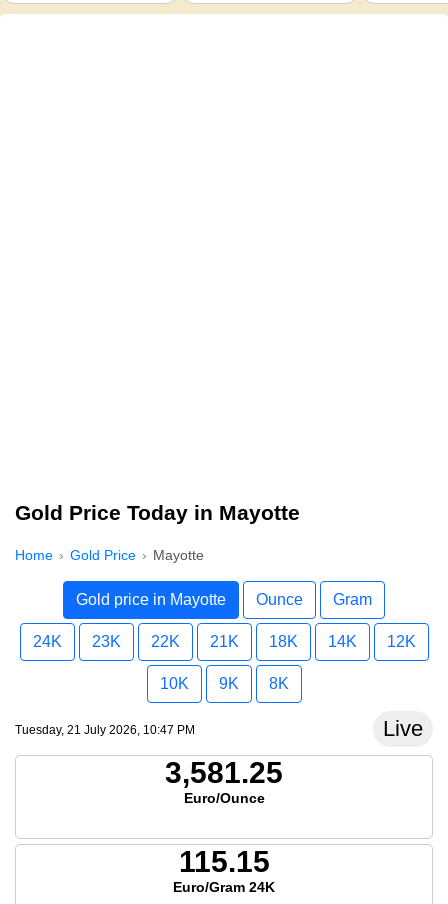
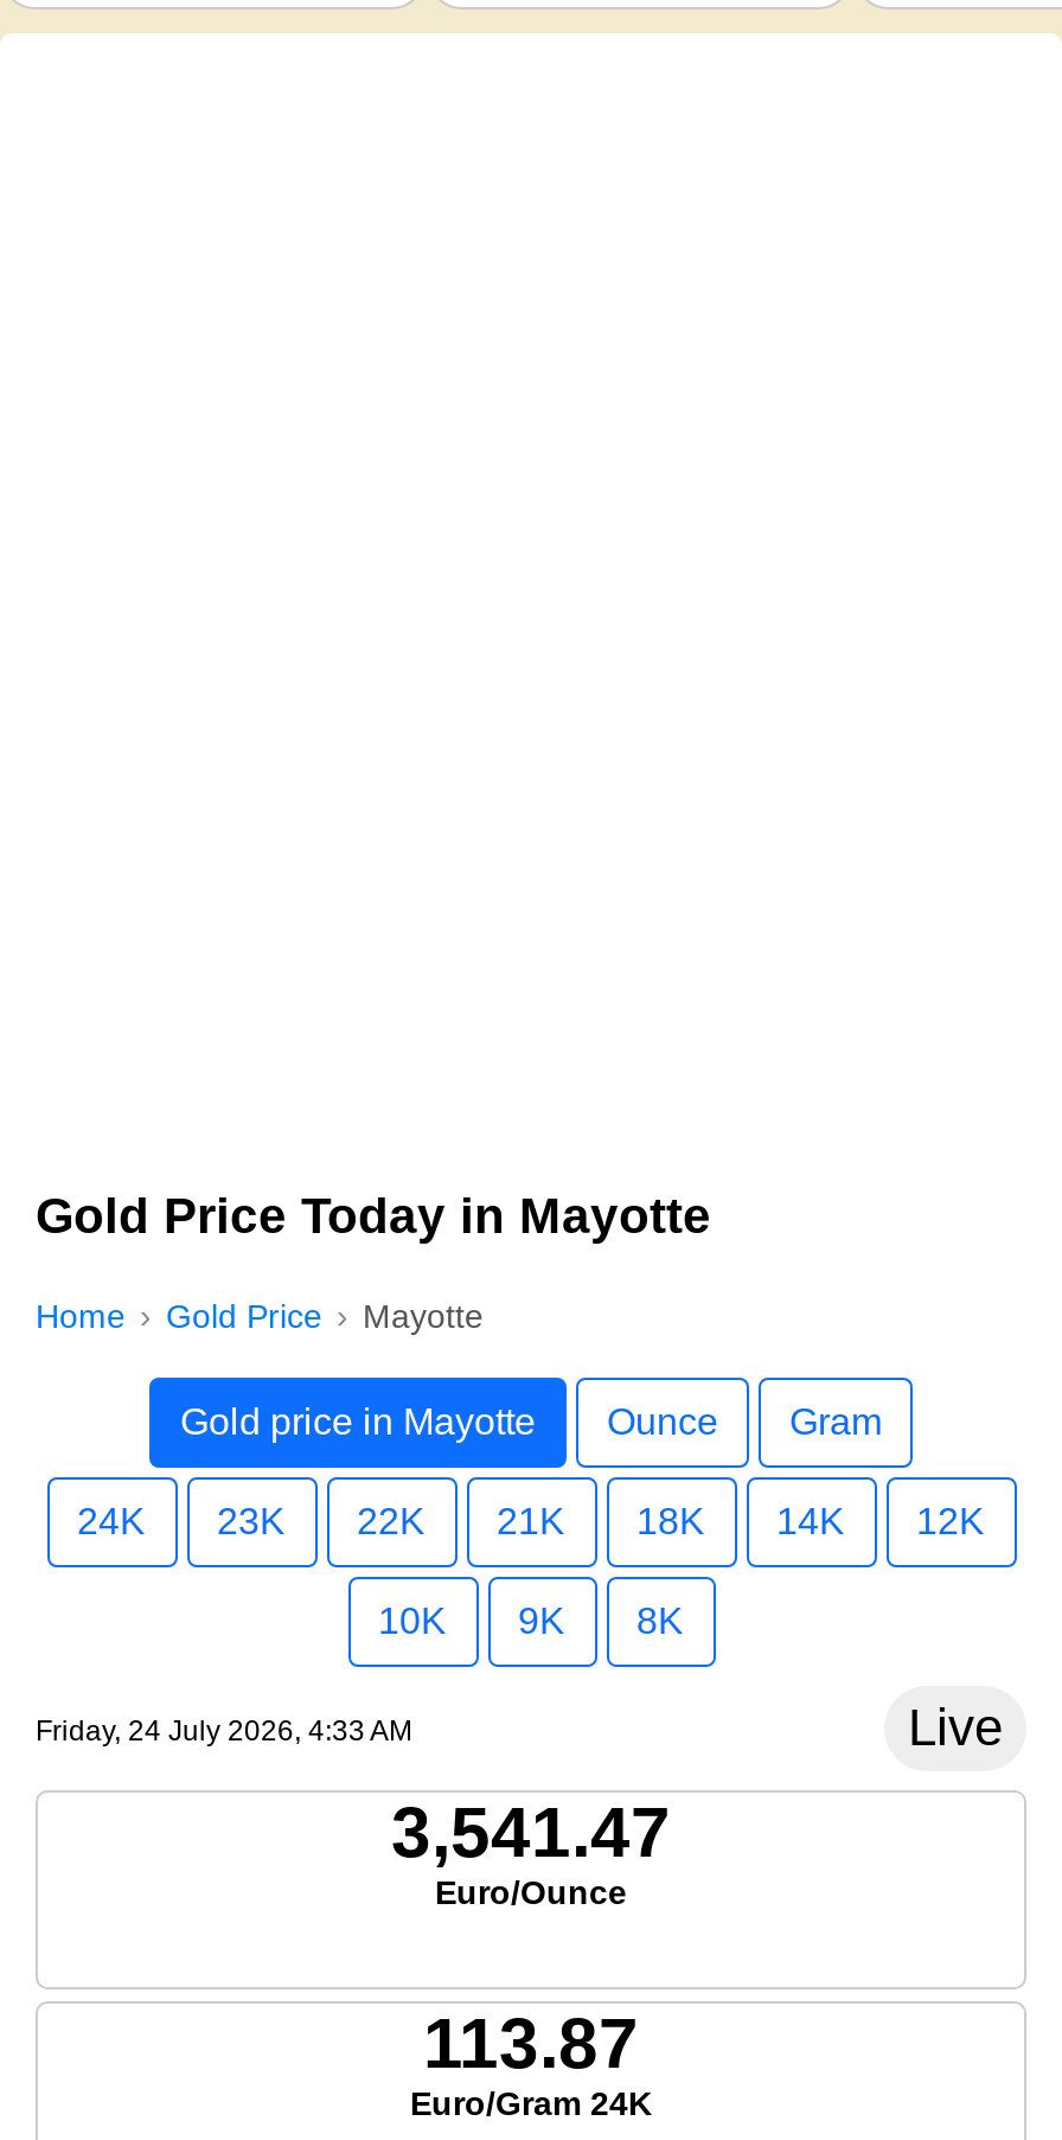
- Tuesday, 21 July 2026, 10:47 PM
+ Friday, 24 July 2026, 4:33 AM

- 3,581.25
+ 3,541.47

- 115.15
+ 113.87
